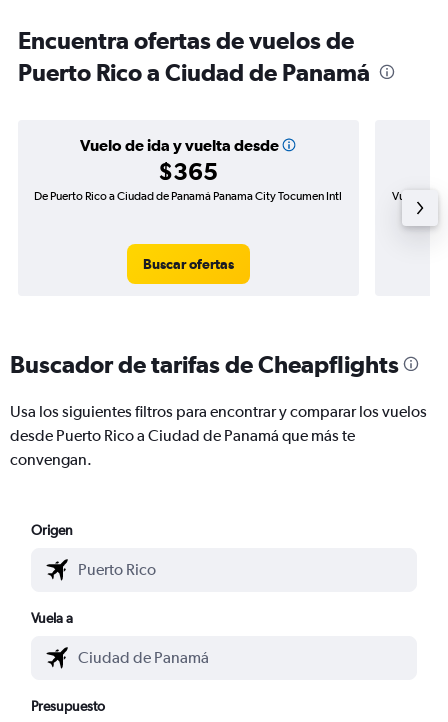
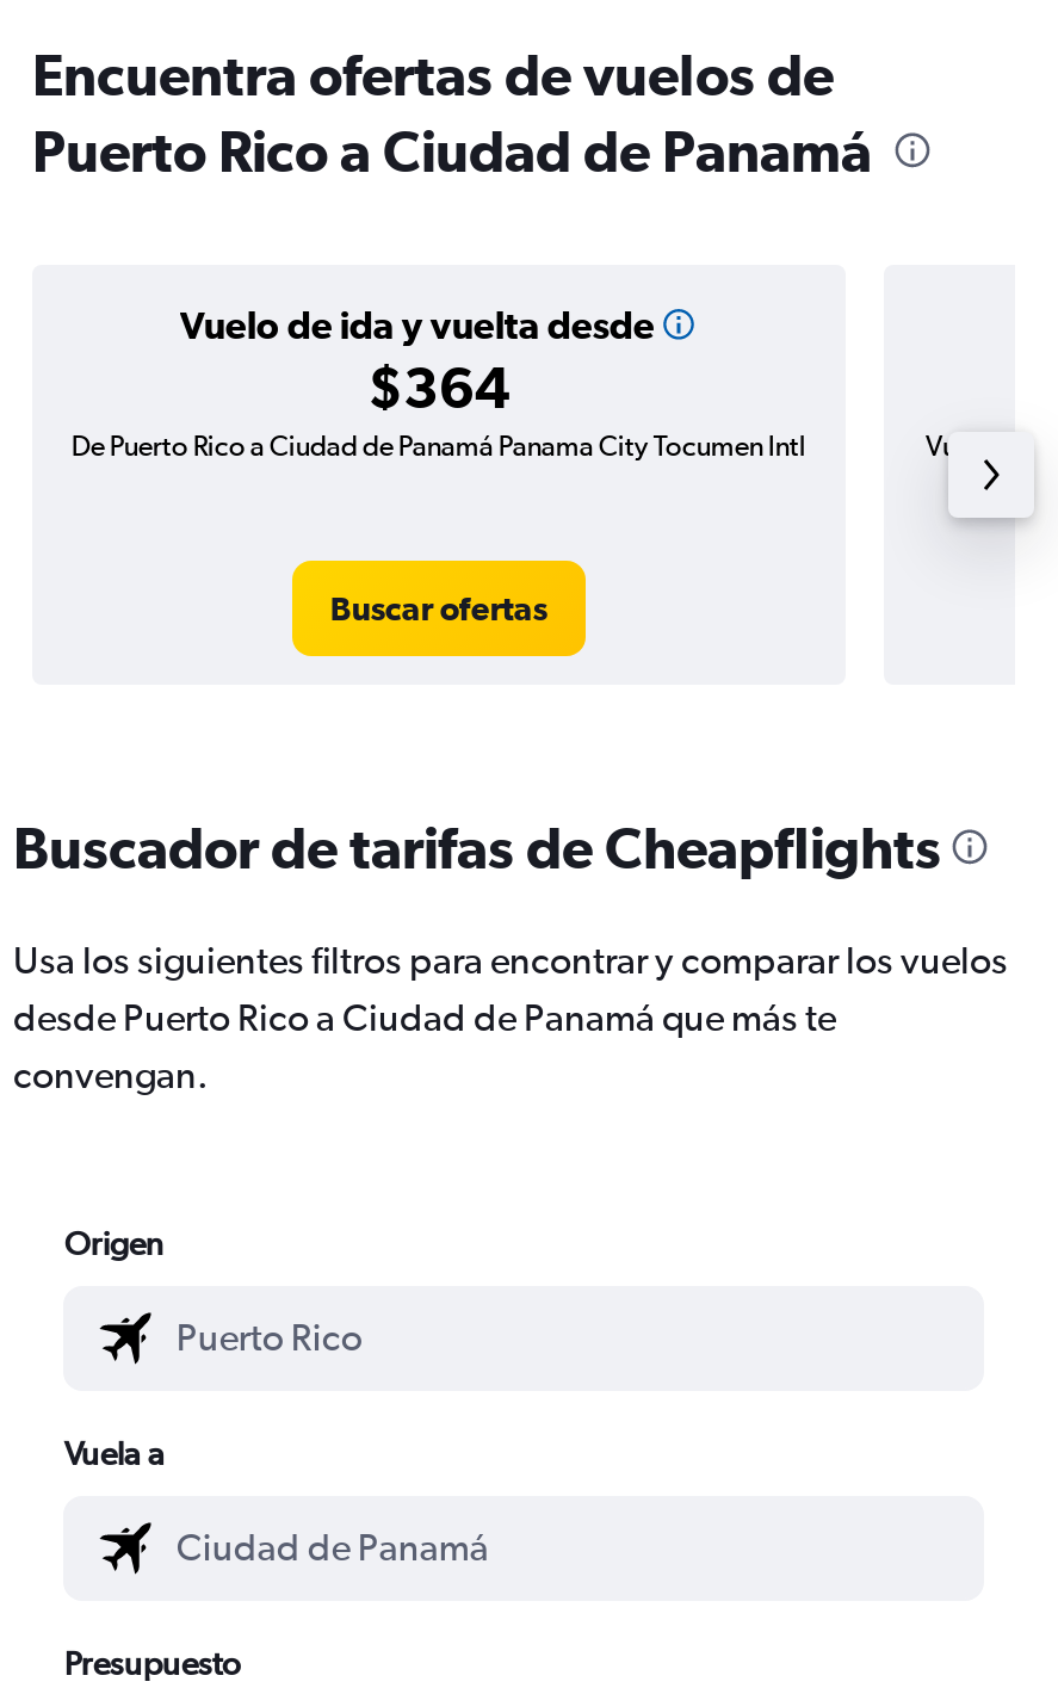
- $365
+ $364
